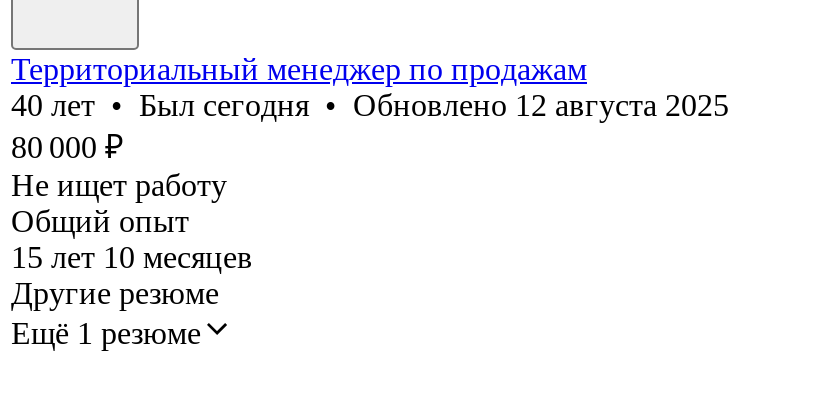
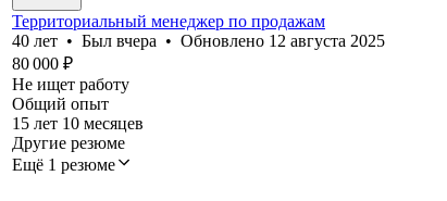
- 40 лет • Был сегодня • Обновлено 12 августа 2025
+ 40 лет • Был вчера • Обновлено 12 августа 2025
